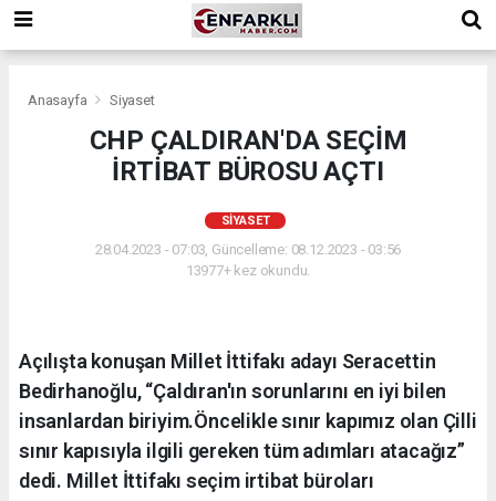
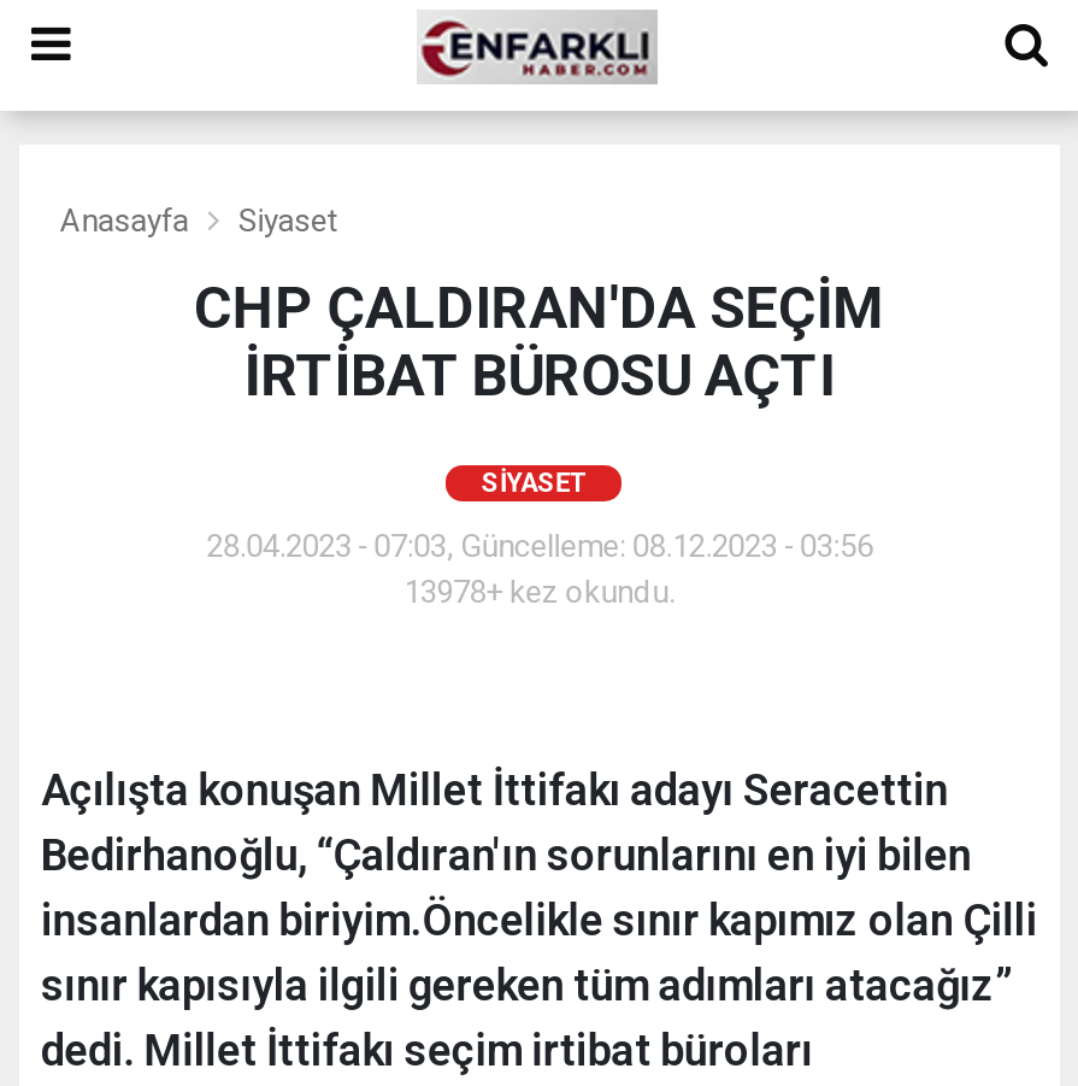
- 13977+ kez okundu.
+ 13978+ kez okundu.
